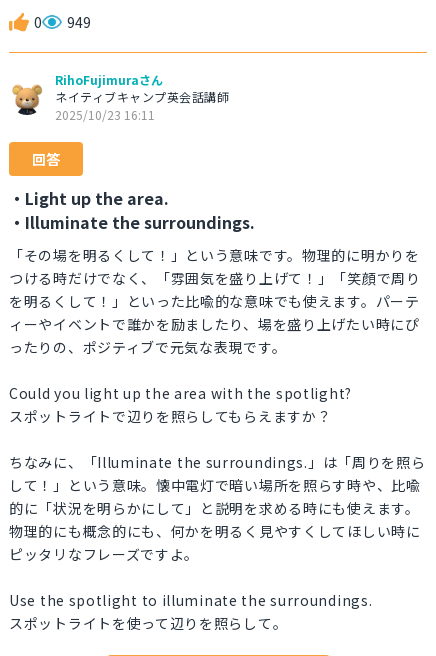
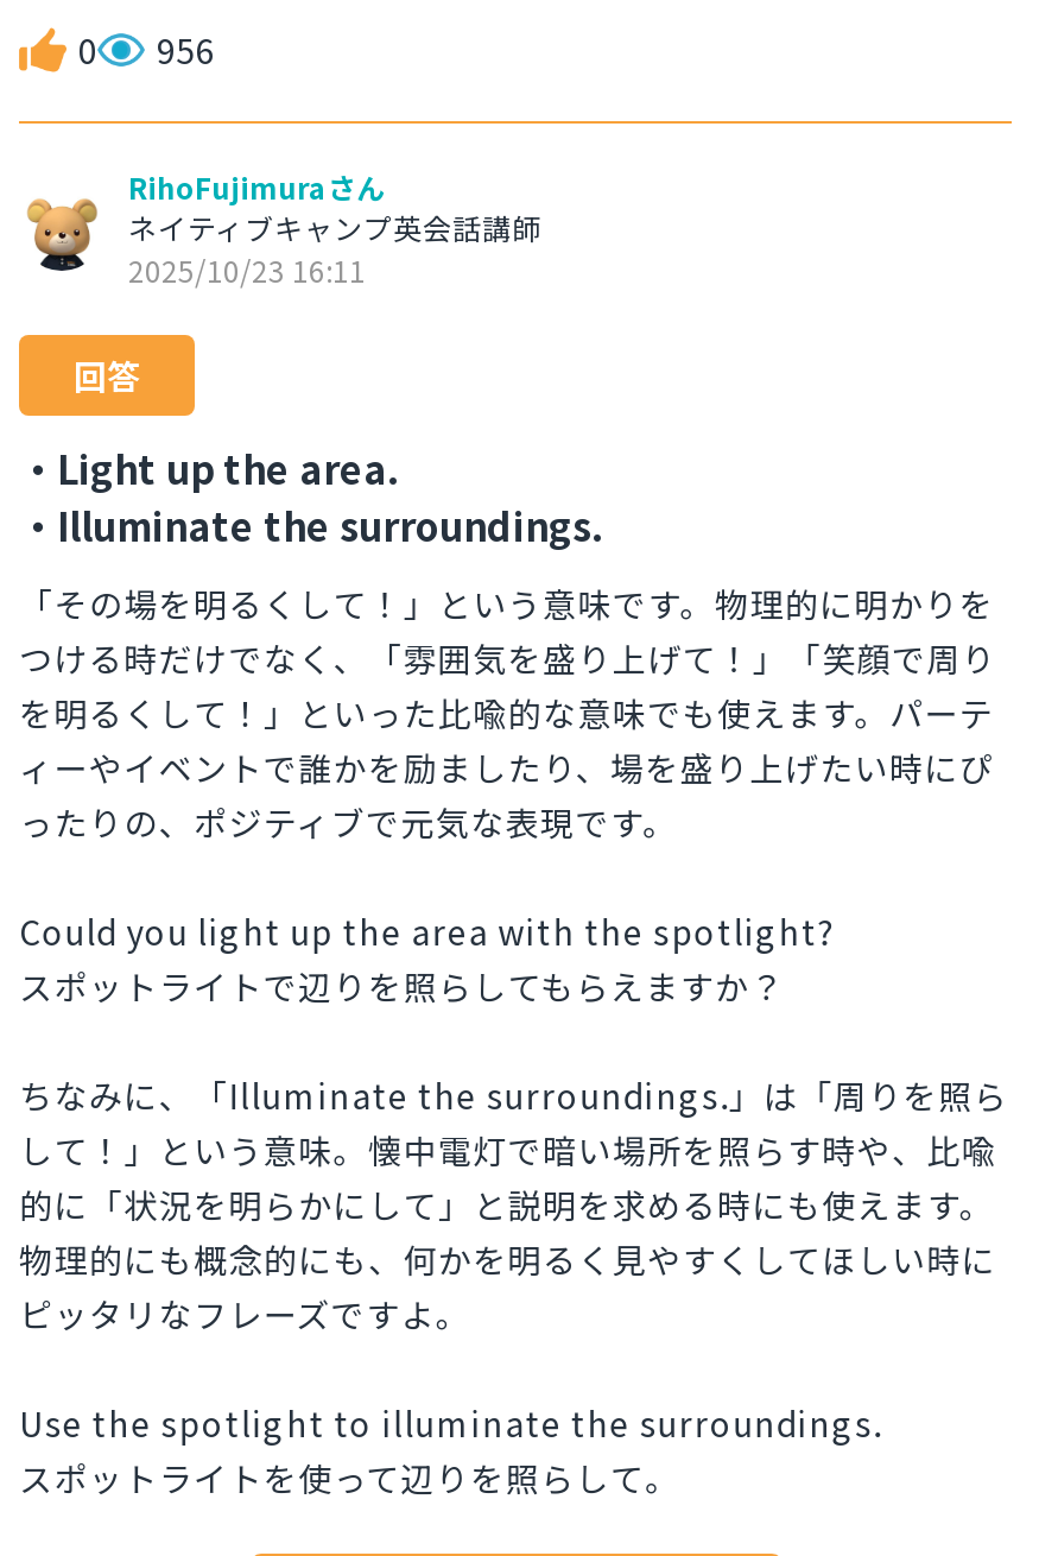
- 0 949
+ 0 956
